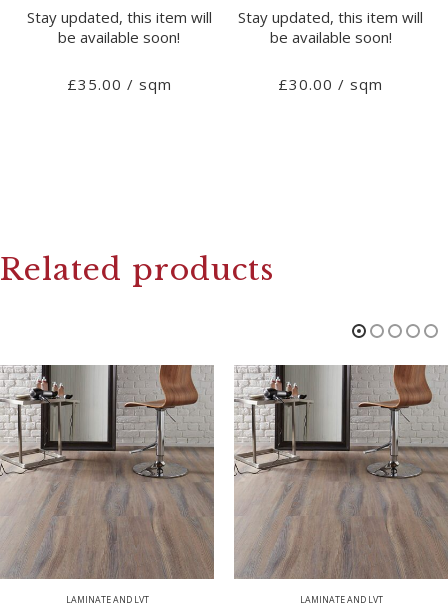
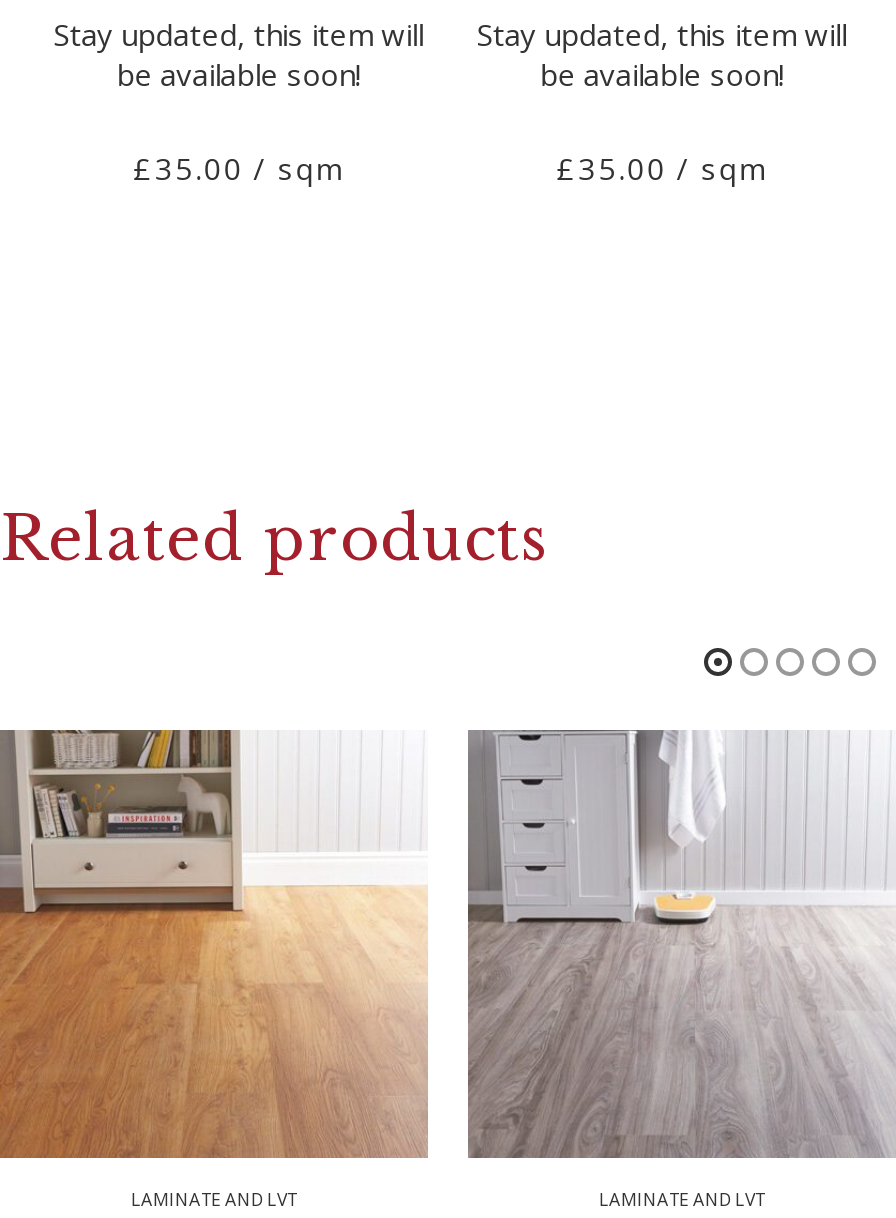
- £30.00 / sqm
+ £35.00 / sqm

- [image]
+ [image]

- [image]
+ [image]
